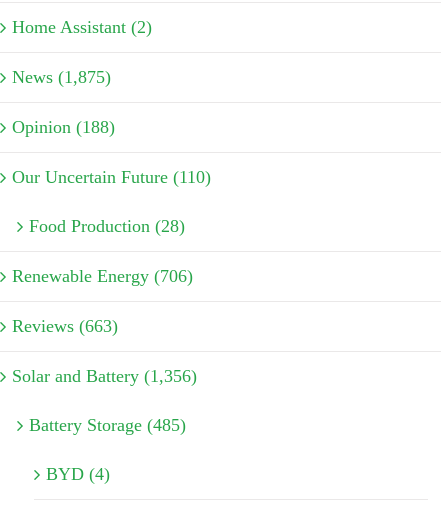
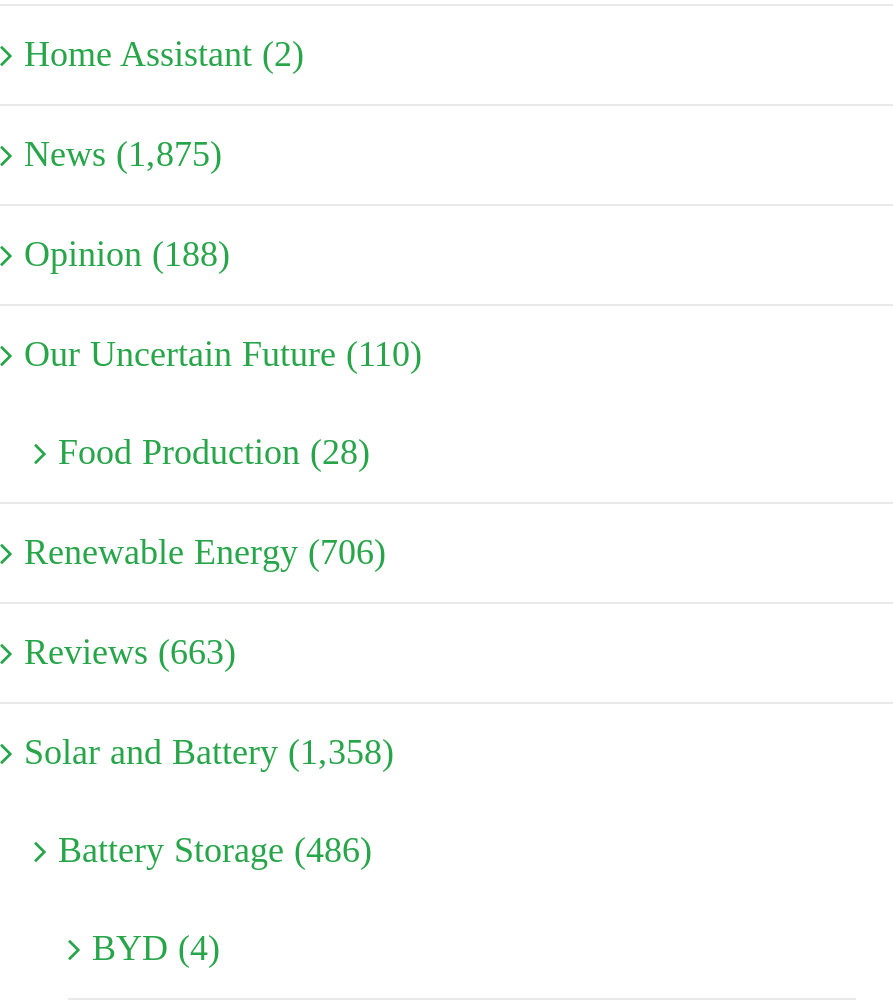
- Solar and Battery (1,356)
+ Solar and Battery (1,358)

- Battery Storage (485)
+ Battery Storage (486)
